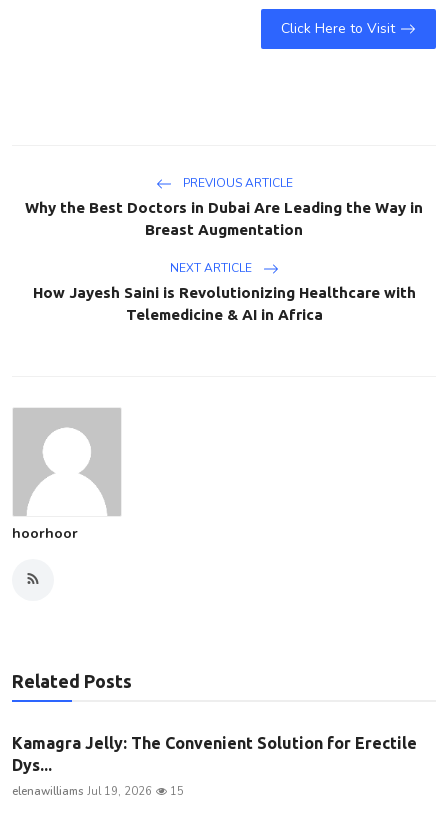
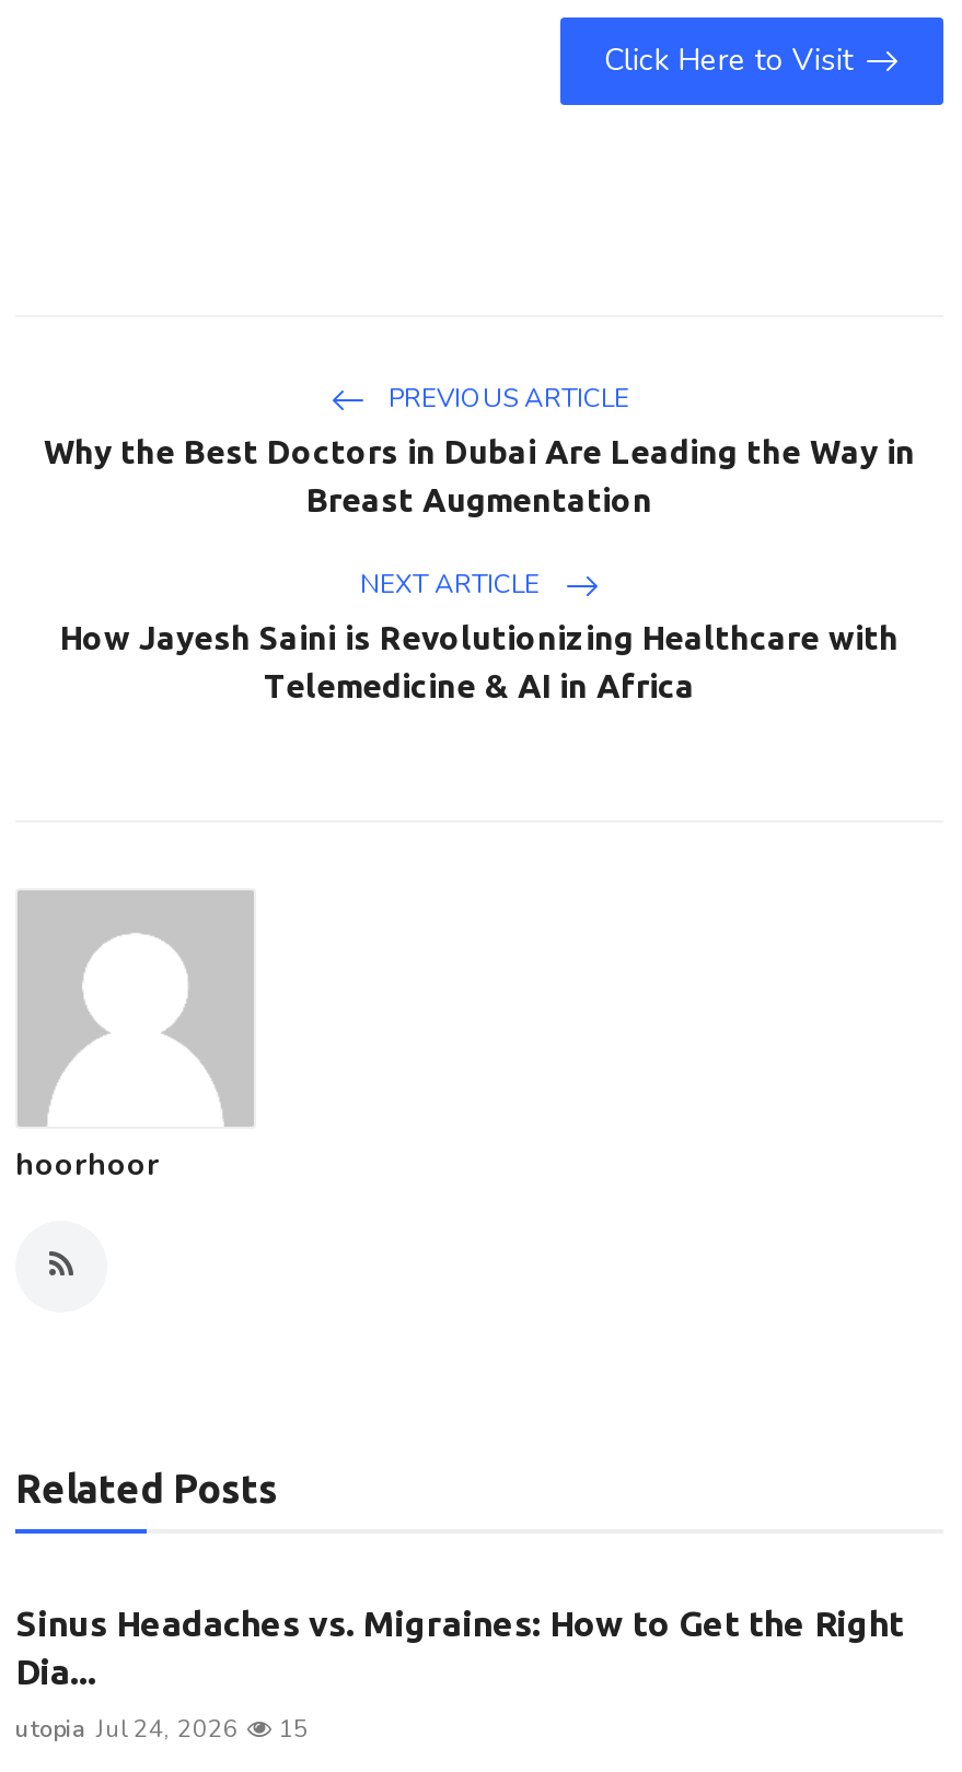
- Kamagra Jelly: The Convenient Solution for Erectile
- Dys...
+ Sinus Headaches vs. Migraines: How to Get the Right
+ Dia...

- elenawilliams Jul 19, 2026
+ utopia Jul 24, 2026
